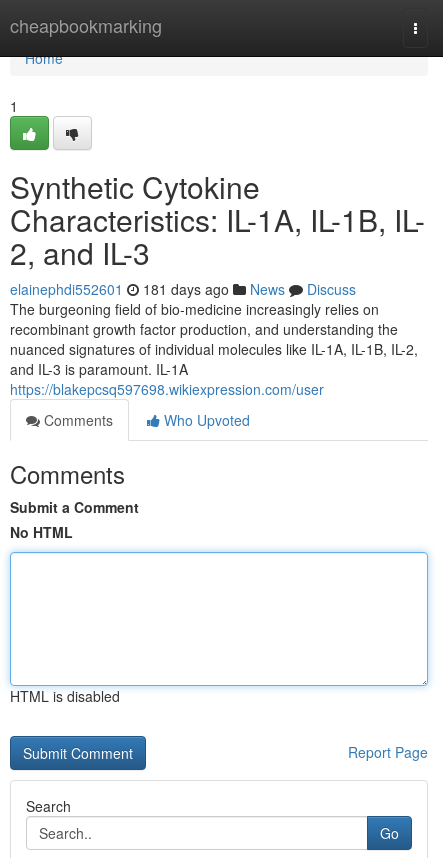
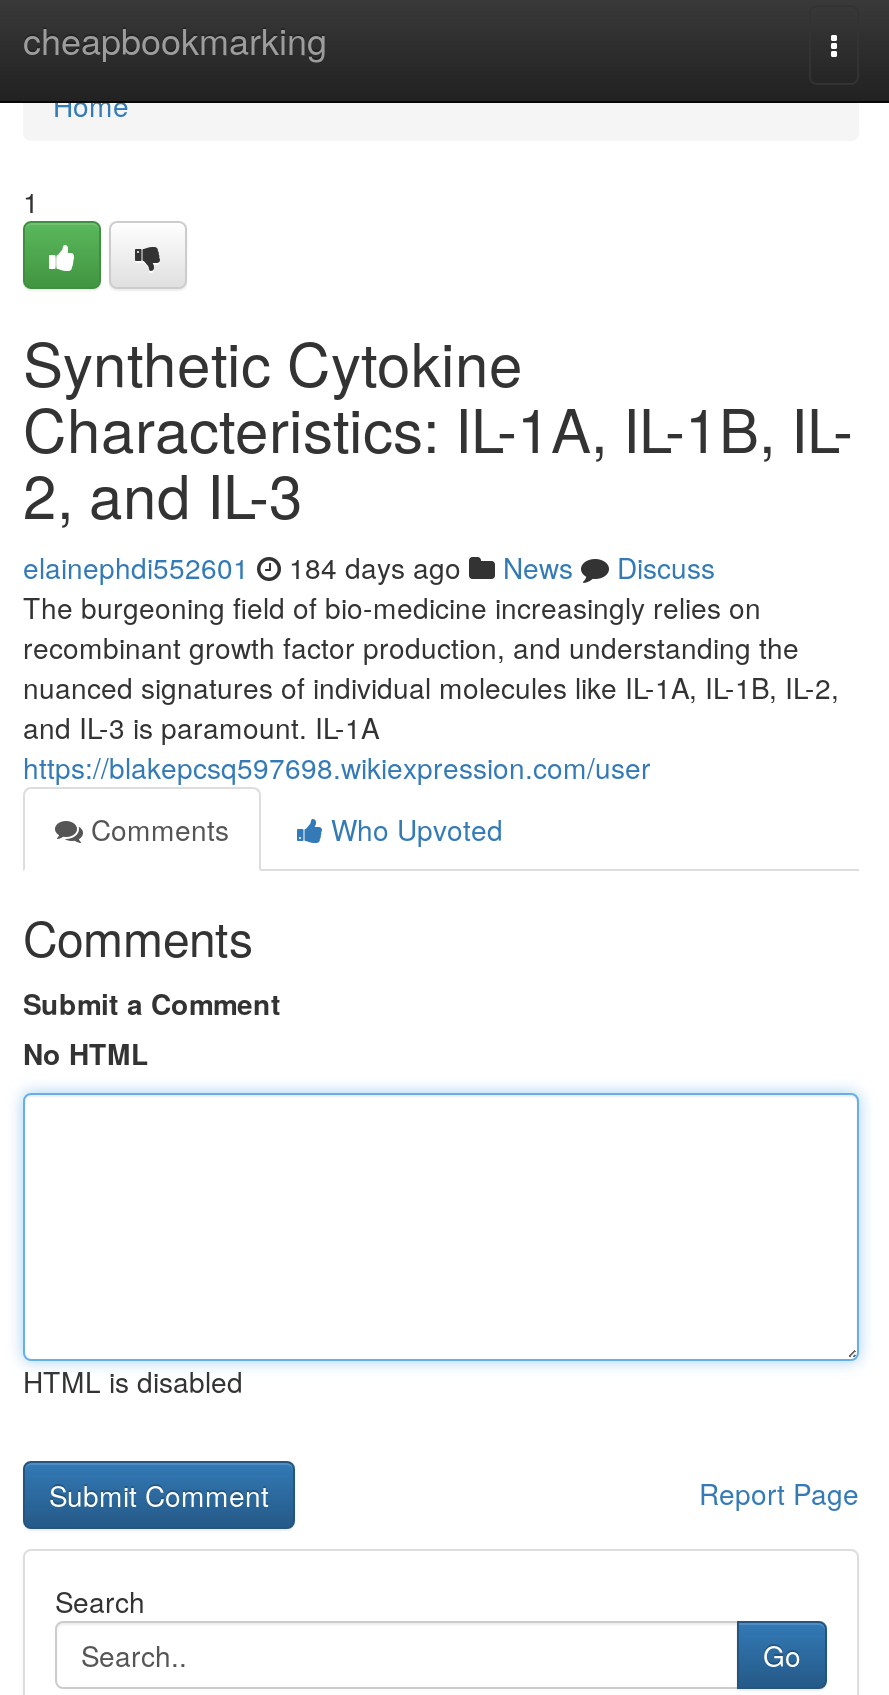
- elainephdi552601 181 days ago News Discuss
+ elainephdi552601 184 days ago News Discuss
